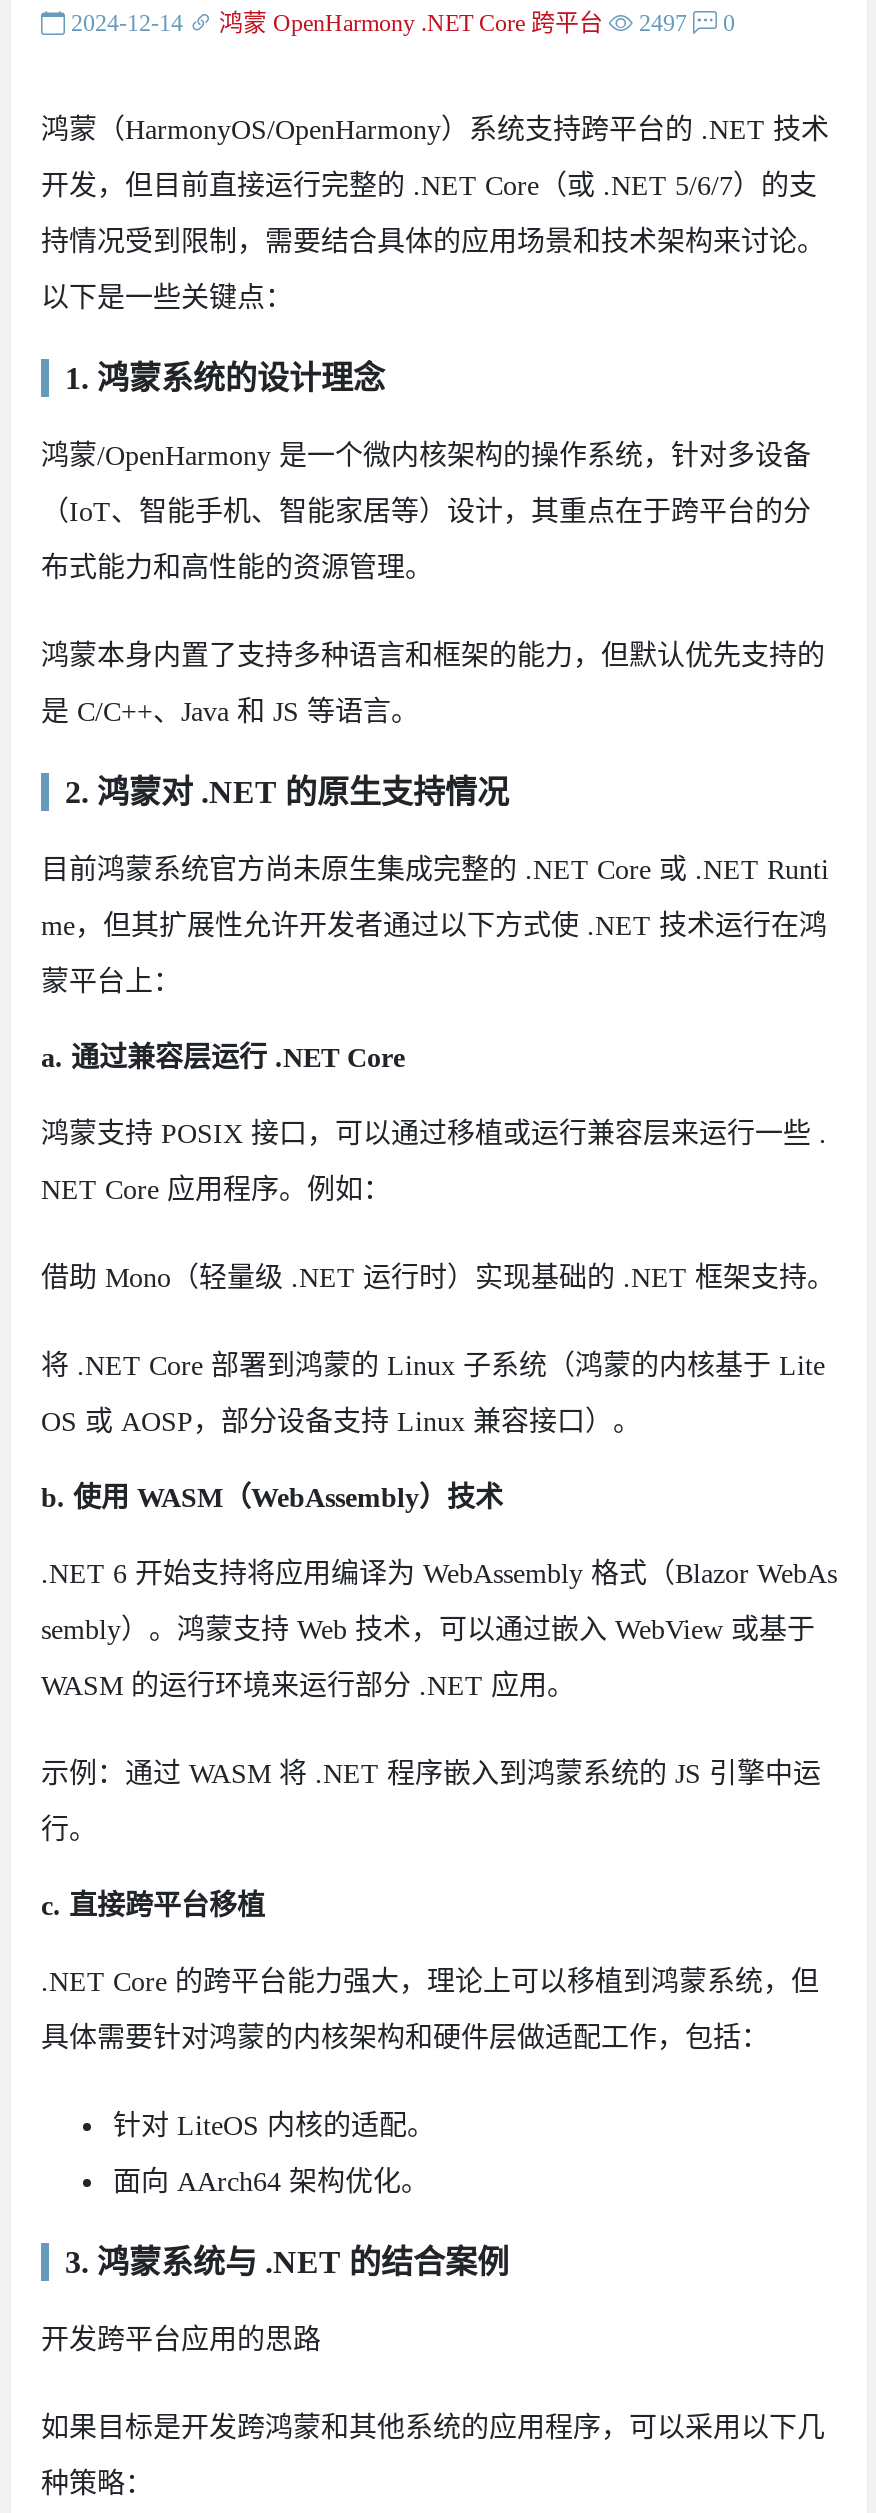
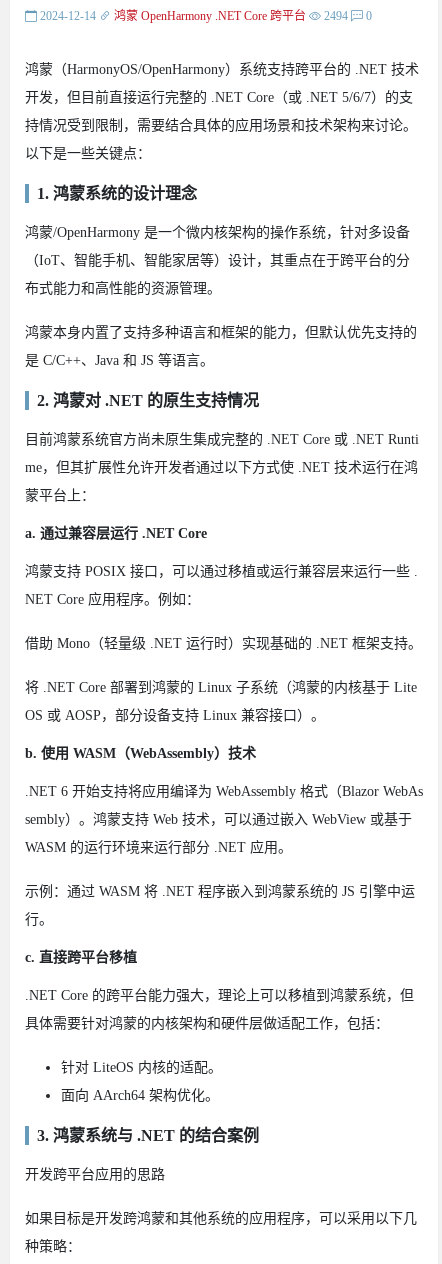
- 2497
+ 2494
